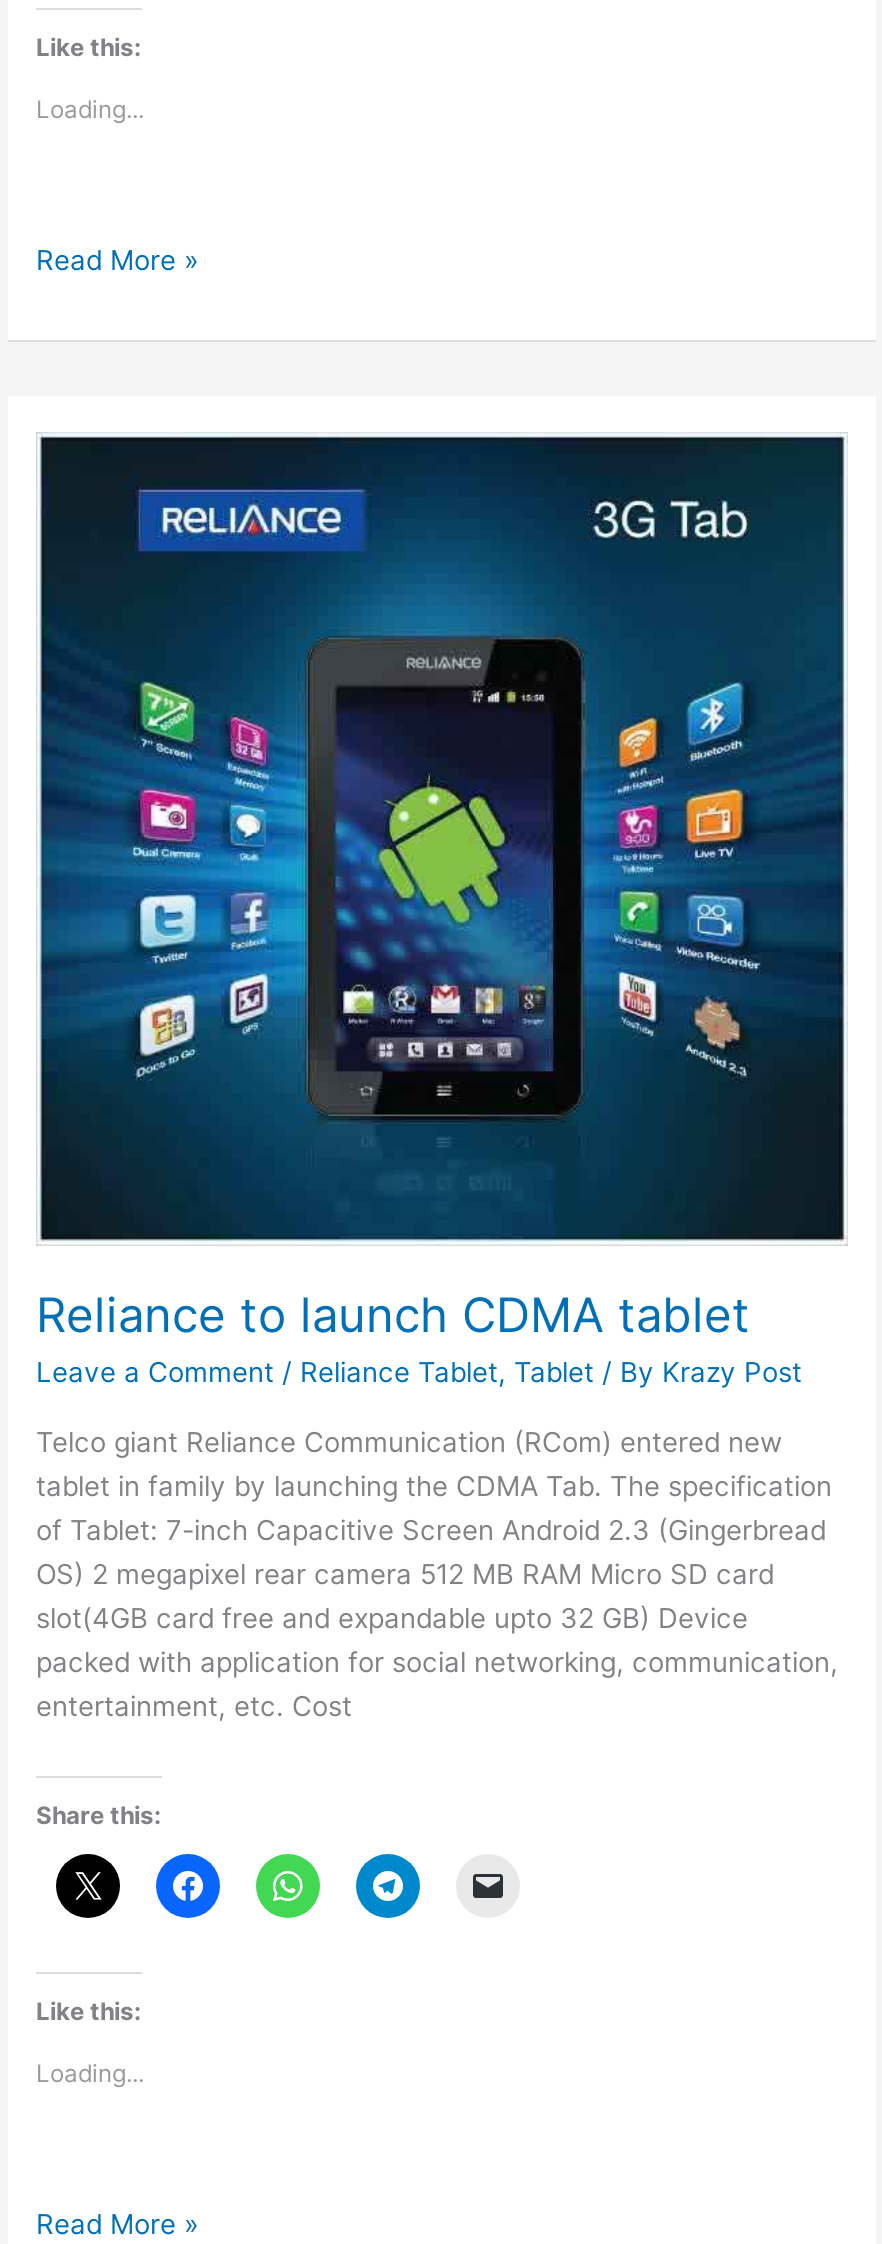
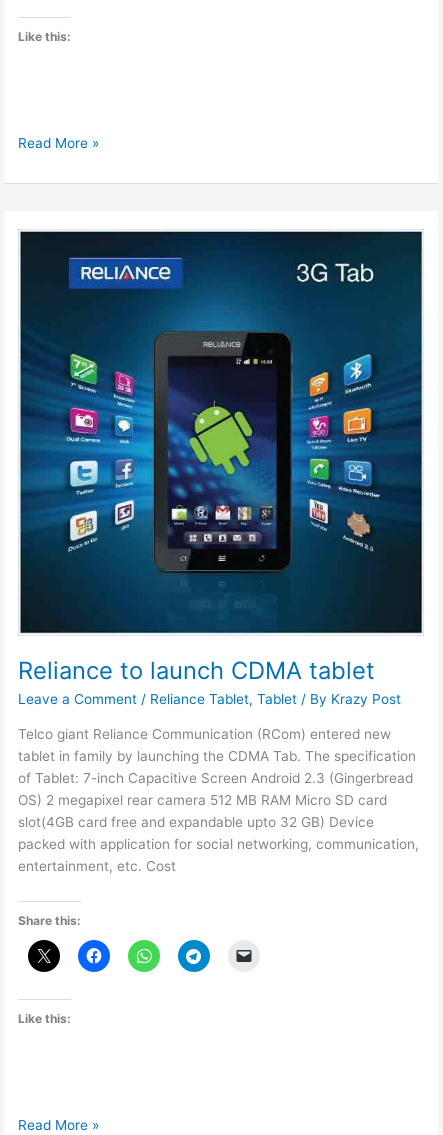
- Loading...

- Loading...
